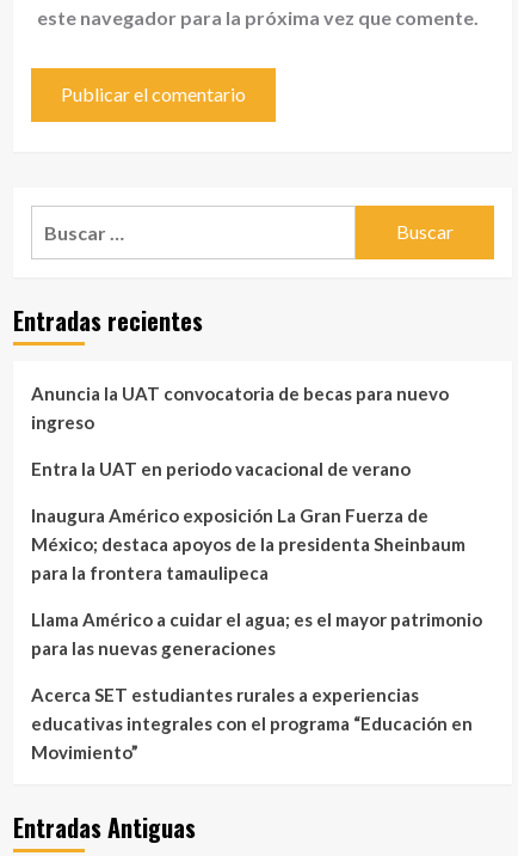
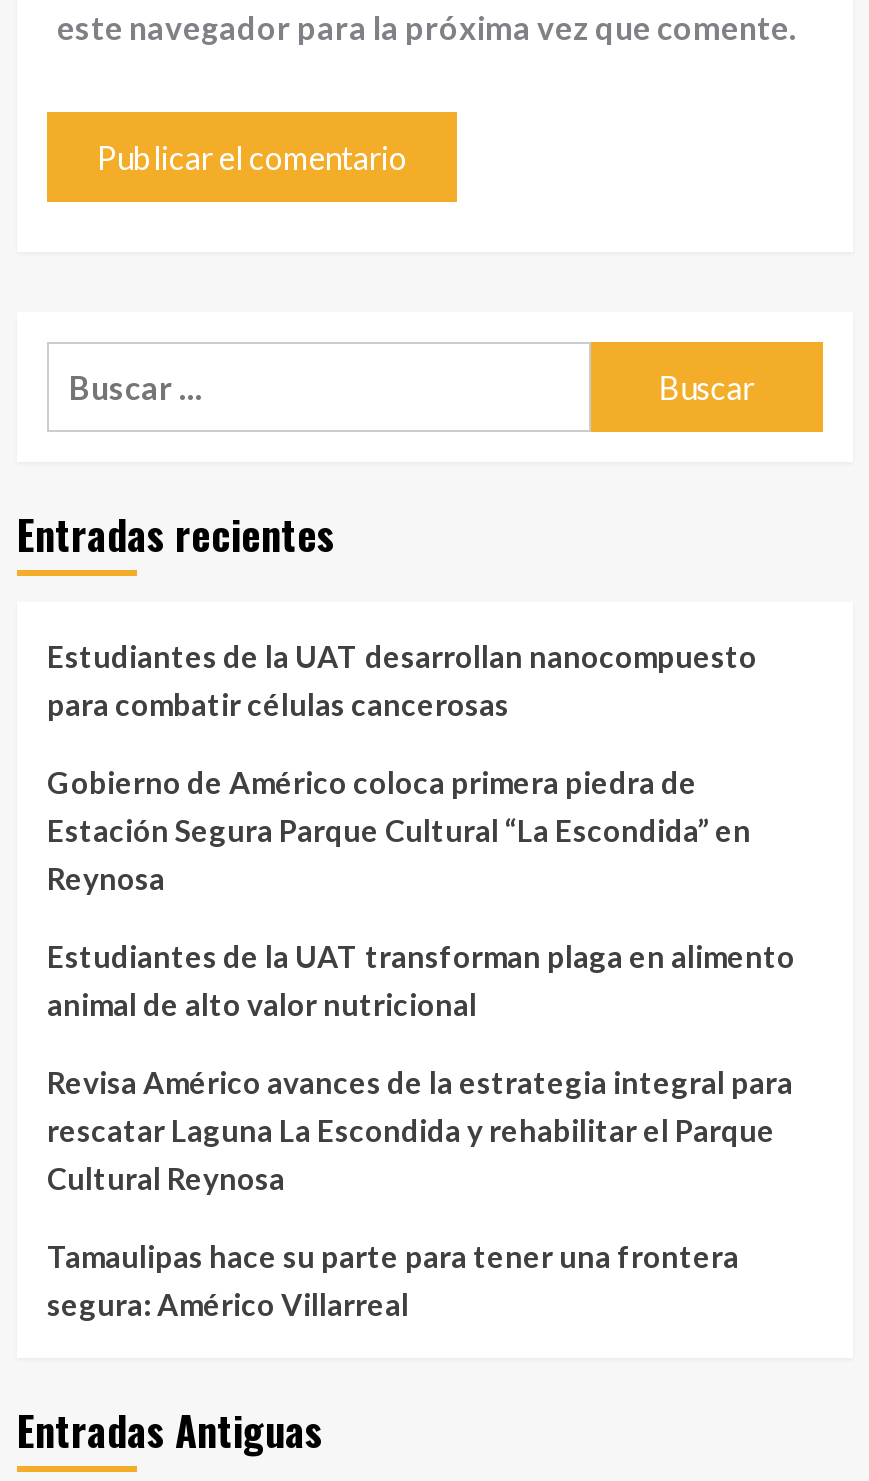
- Anuncia la UAT convocatoria de becas para nuevo
- ingreso
+ Estudiantes de la UAT desarrollan nanocompuesto
+ para combatir células cancerosas

- Entra la UAT en periodo vacacional de verano
+ Gobierno de Américo coloca primera piedra de
+ Estación Segura Parque Cultural “La Escondida” en
+ Reynosa

- Inaugura Américo exposición La Gran Fuerza de
- México; destaca apoyos de la presidenta Sheinbaum
- para la frontera tamaulipeca
+ Estudiantes de la UAT transforman plaga en alimento
+ animal de alto valor nutricional

- Llama Américo a cuidar el agua; es el mayor patrimonio
- para las nuevas generaciones
+ Revisa Américo avances de la estrategia integral para
+ rescatar Laguna La Escondida y rehabilitar el Parque
+ Cultural Reynosa

- Acerca SET estudiantes rurales a experiencias
- educativas integrales con el programa “Educación en
- Movimiento”
+ Tamaulipas hace su parte para tener una frontera
+ segura: Américo Villarreal
